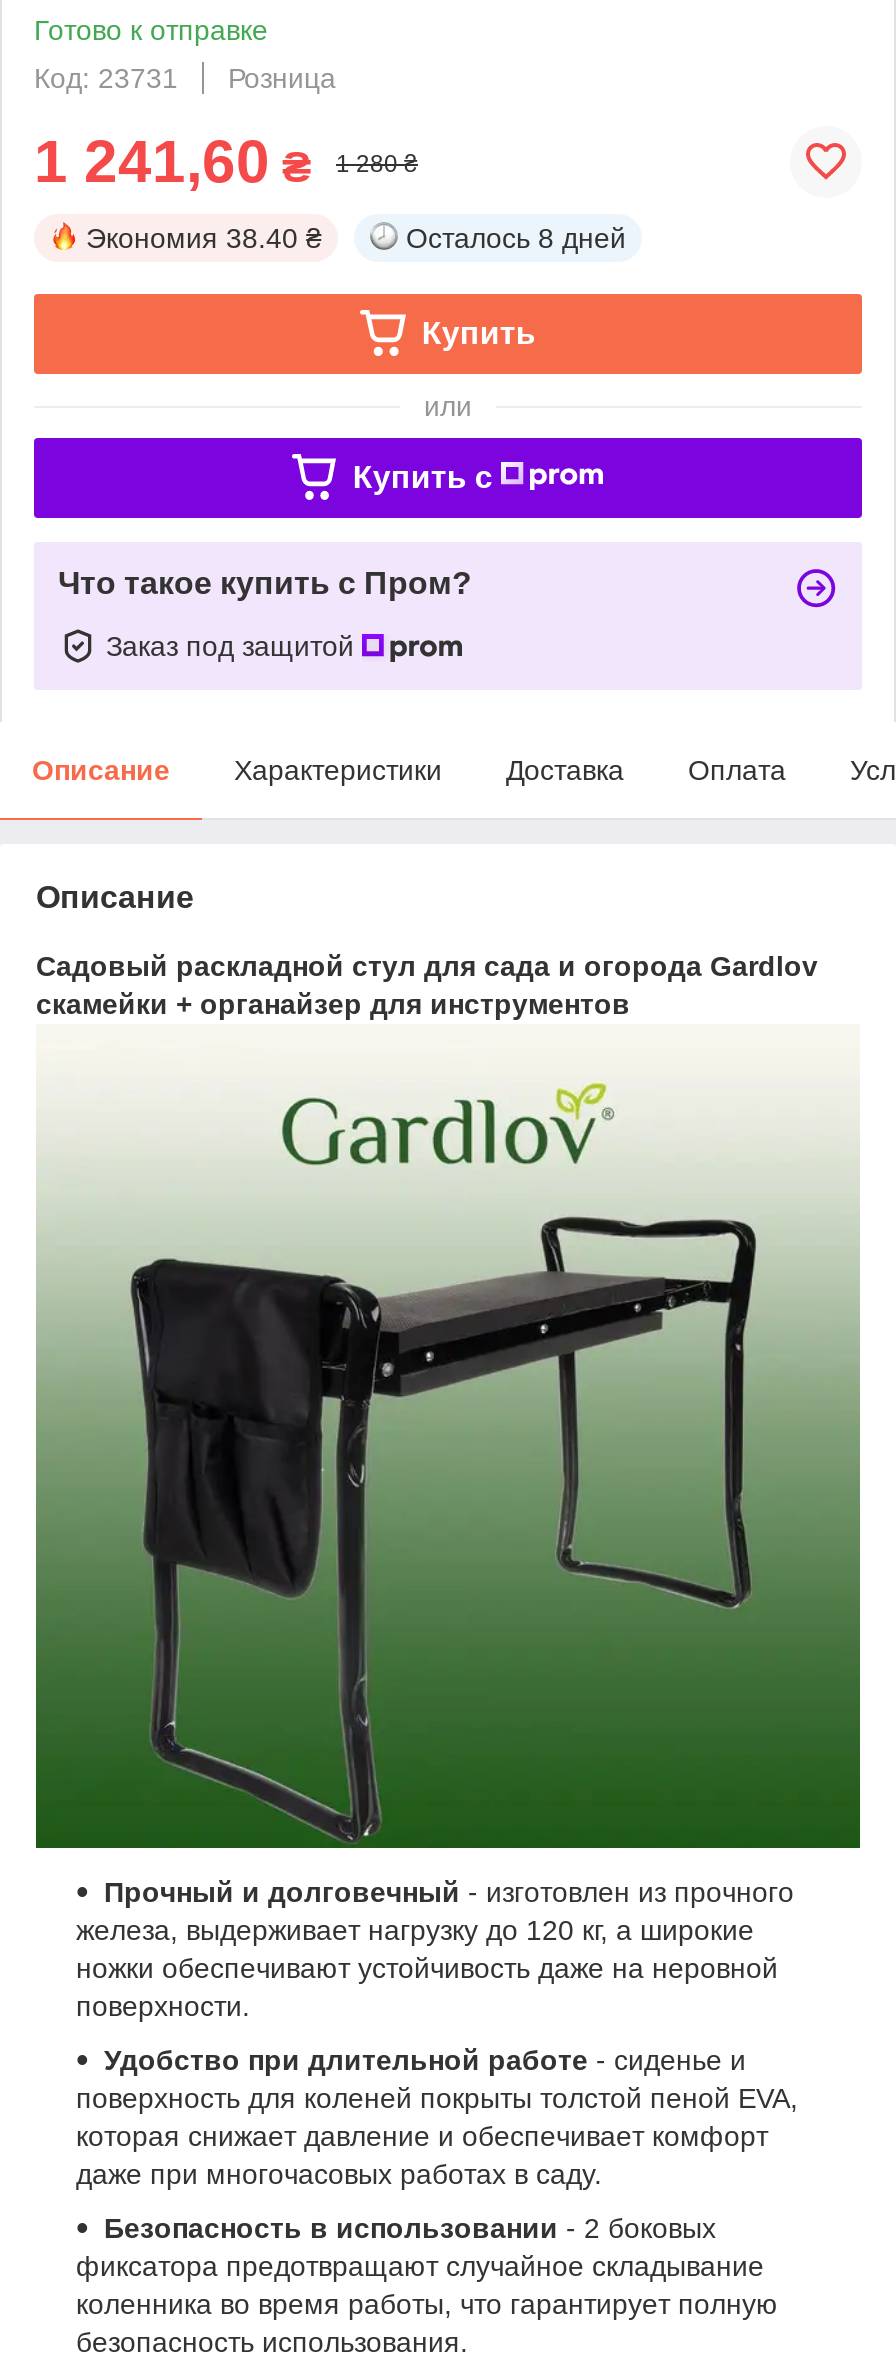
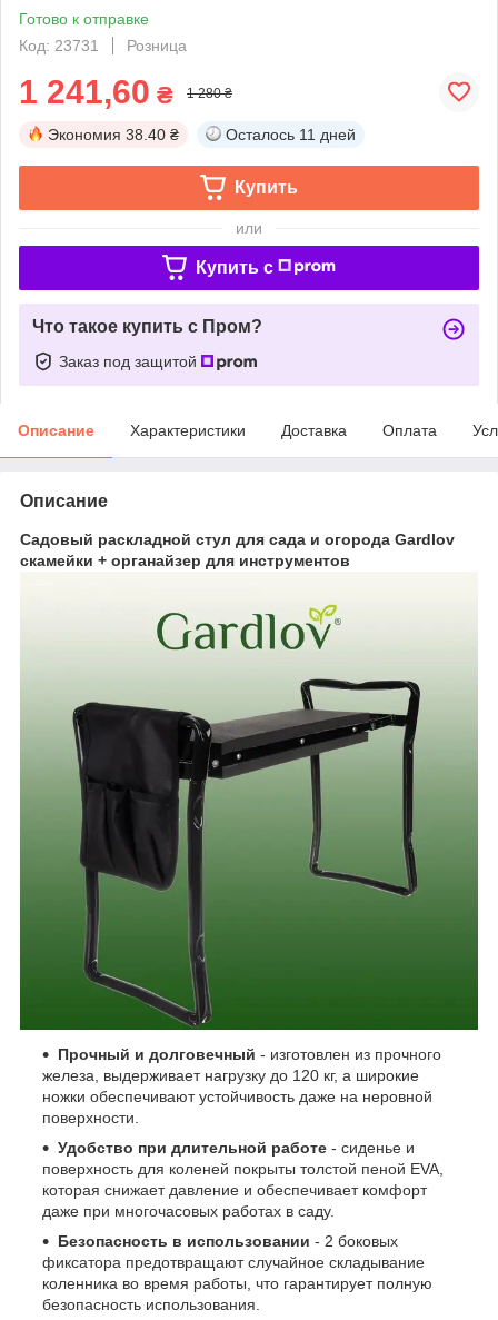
- Осталось 8 дней
+ Осталось 11 дней
